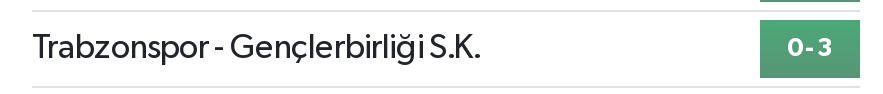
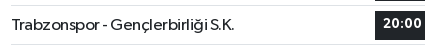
- 0-3
+ 20:00
